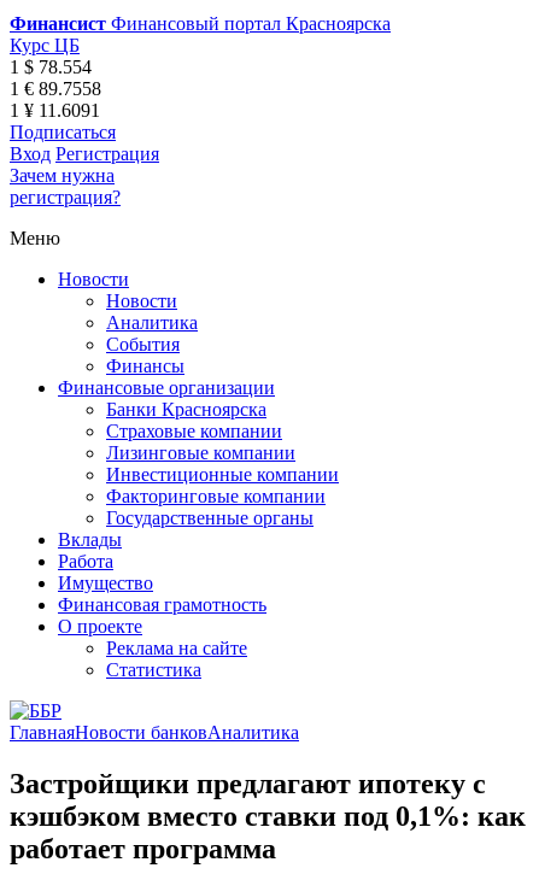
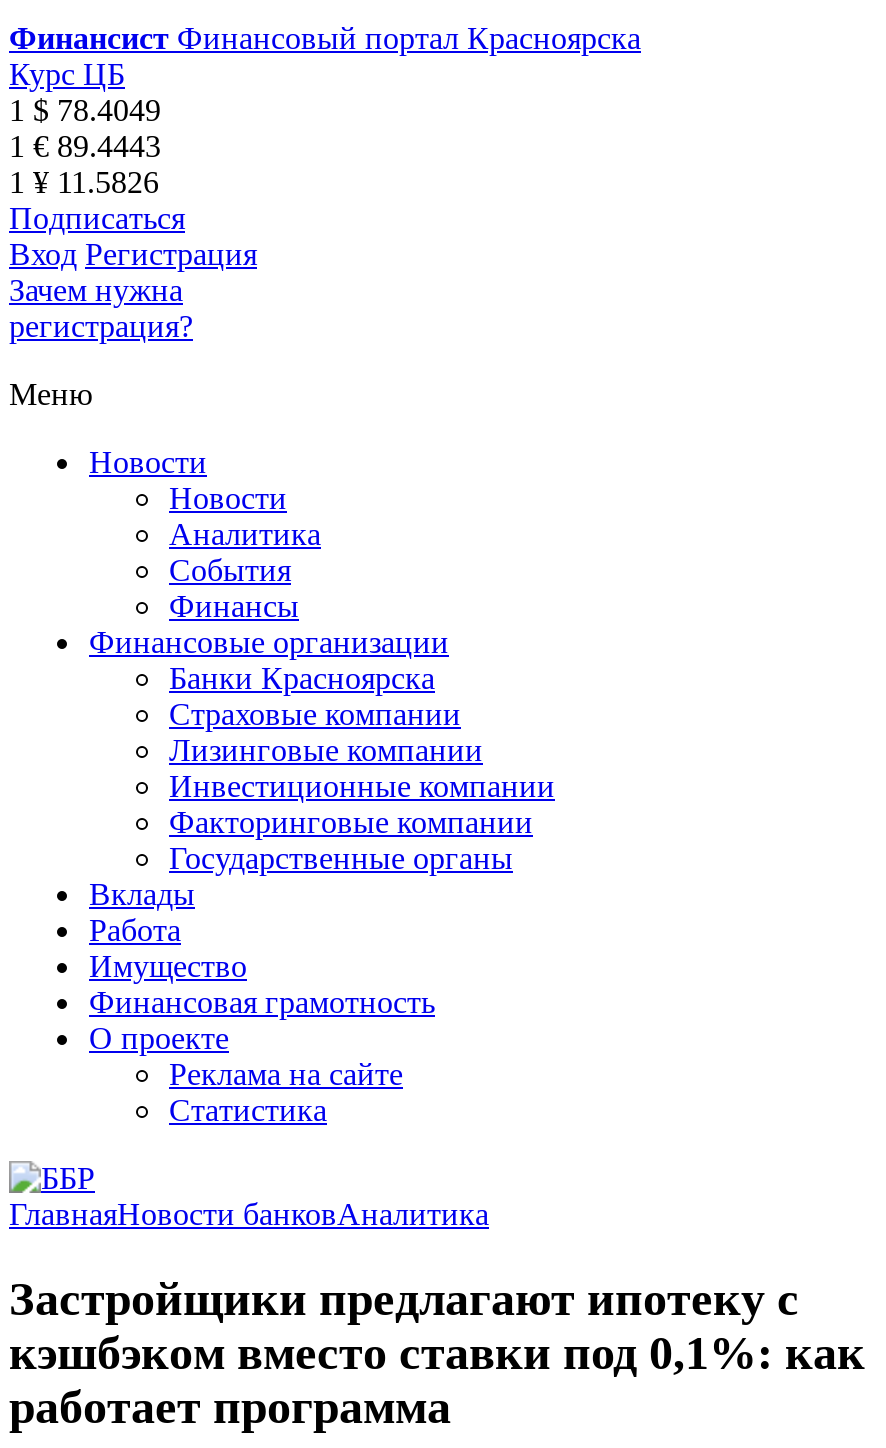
- 1 $ 78.554
+ 1 $ 78.4049

- 1 € 89.7558
+ 1 € 89.4443

- 1 ¥ 11.6091
+ 1 ¥ 11.5826
